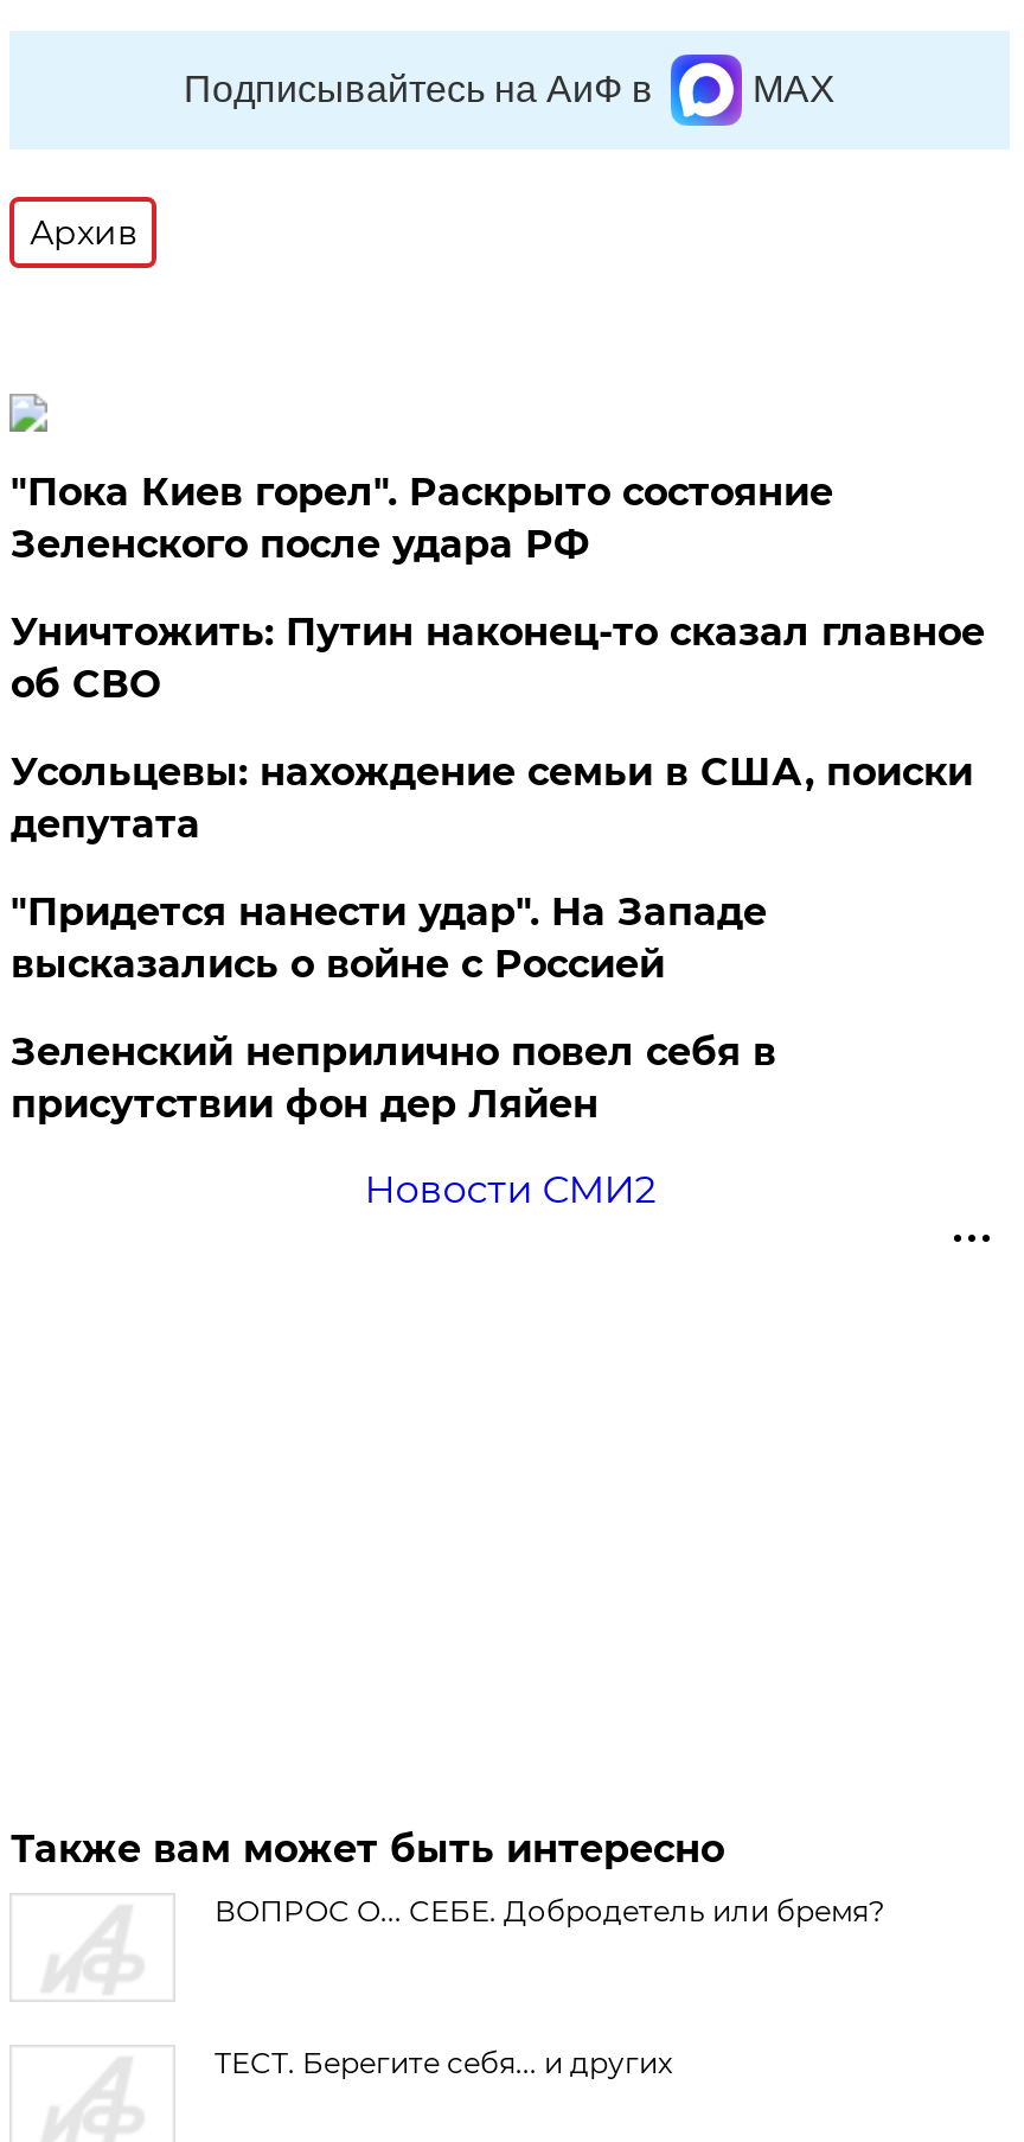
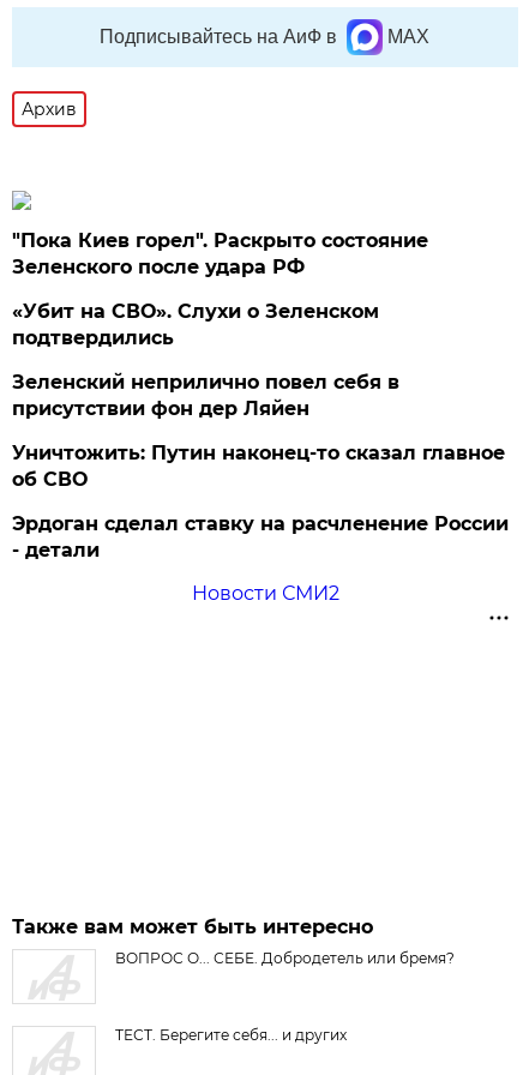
moved down: Уничтожить: Путин наконец-то сказал главное | об СВО

- Усольцевы: нахождение семьи в США, поиски
- депутата
- "Придется нанести удар". На Западе
- высказались о войне с Россией
+ «Убит на СВО». Слухи о Зеленском
+ подтвердились

moved up: Зеленский неприлично повел cебя в | присутствии фон дер Ляйен

+ Эрдоган сделал ставку на расчленение России
+ - детали
